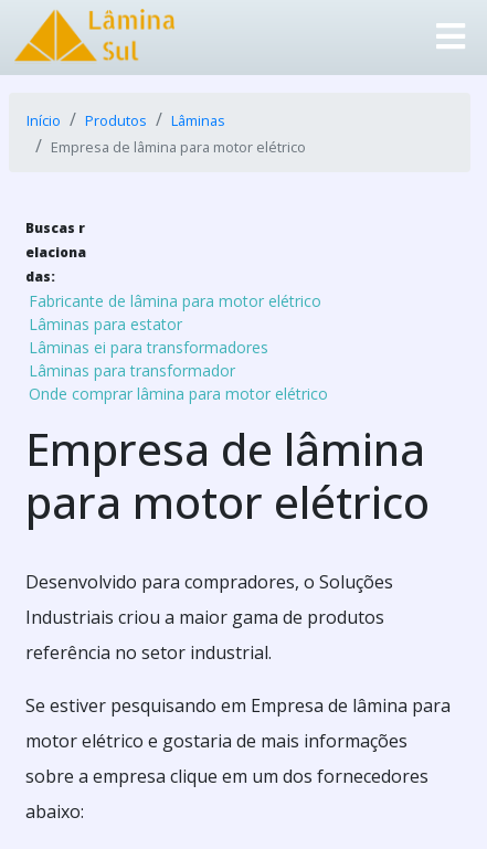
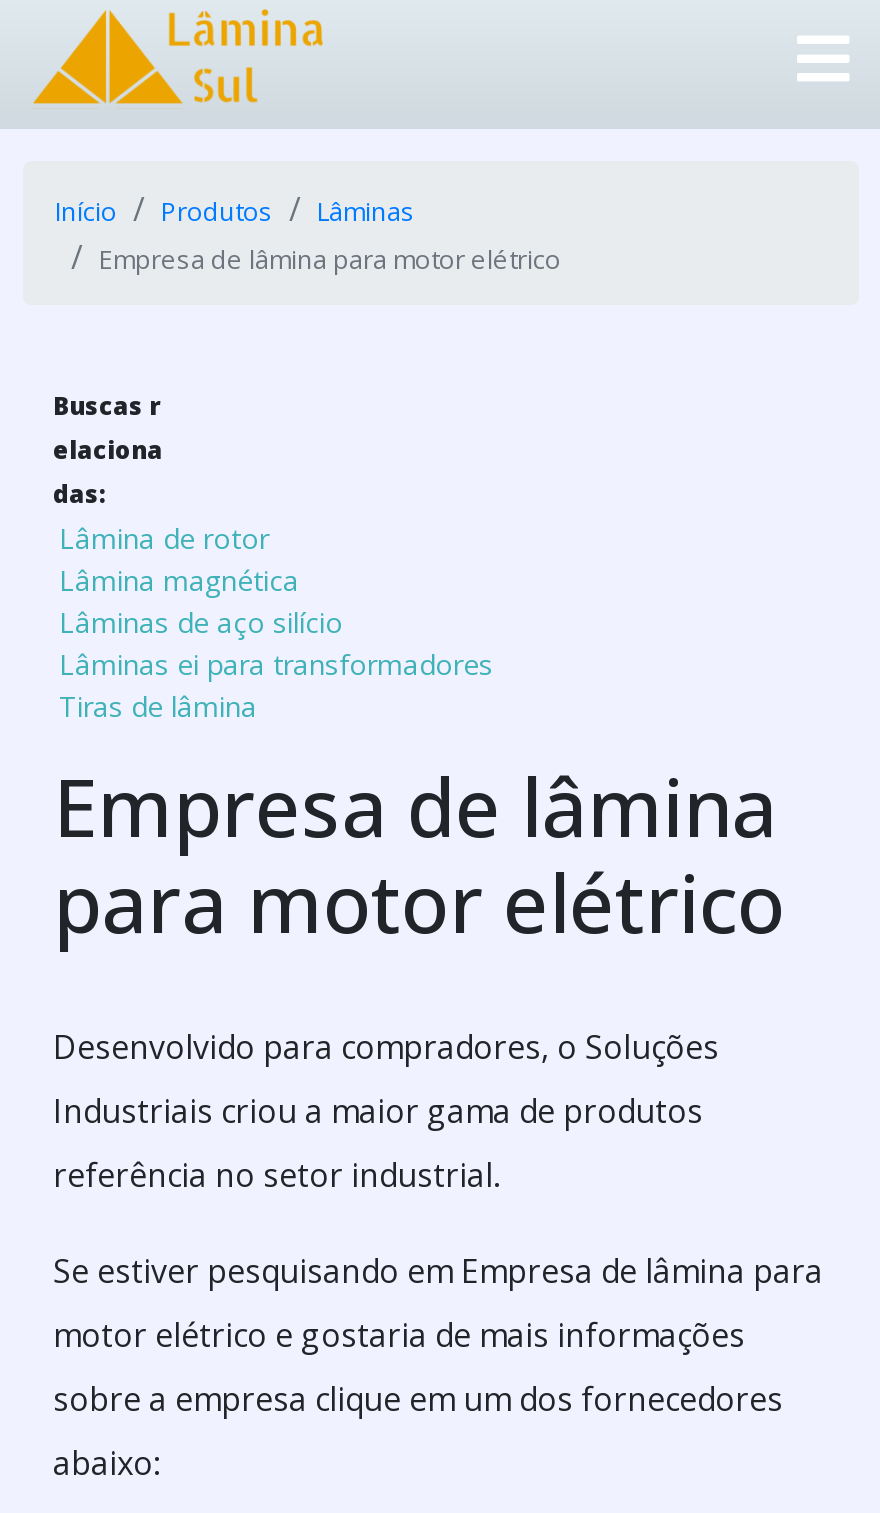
- Fabricante de lâmina para motor elétrico
- Lâminas para estator
+ Lâmina de rotor
+ Lâmina magnética
+ Lâminas de aço silício

moved down: Lâminas ei para transformadores

- Lâminas para transformador
- Onde comprar lâmina para motor elétrico
+ Tiras de lâmina
